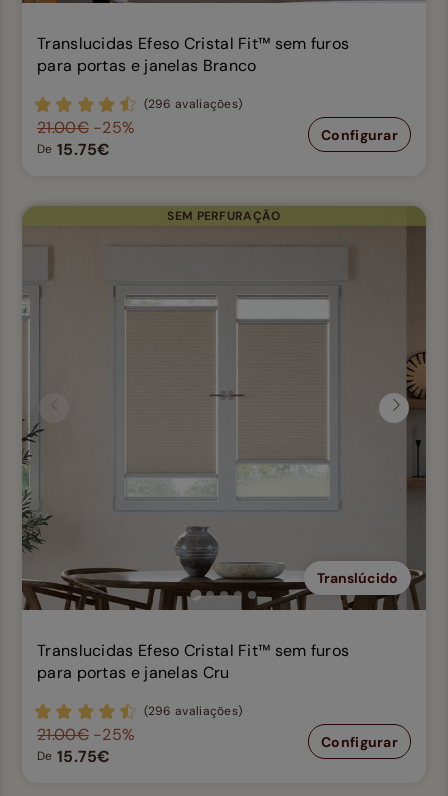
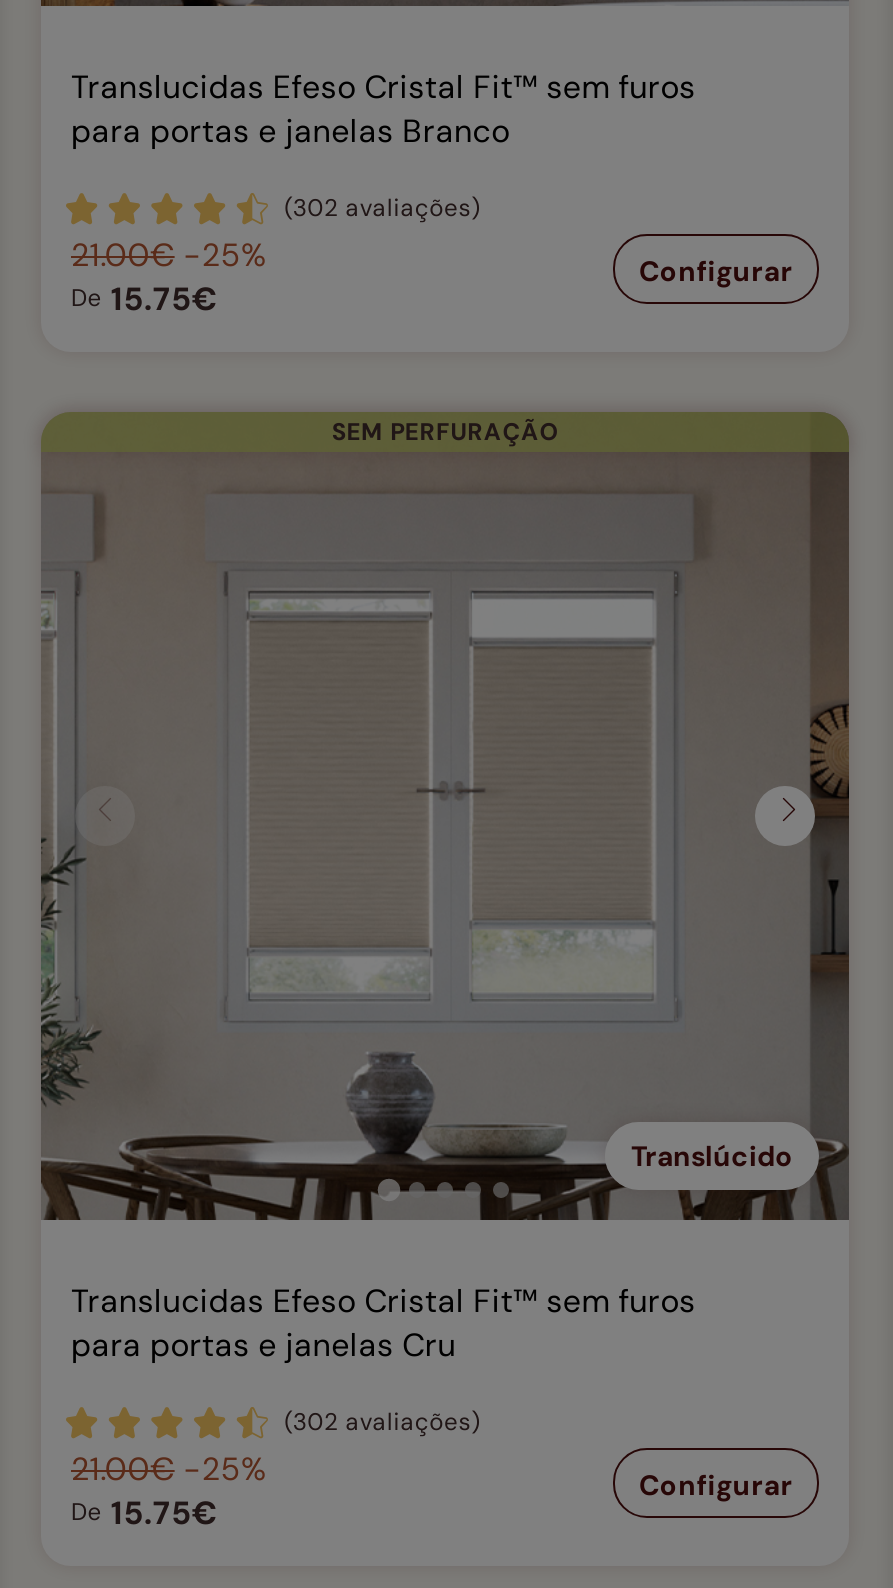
- (296 avaliações)
+ (302 avaliações)

- (296 avaliações)
+ (302 avaliações)
